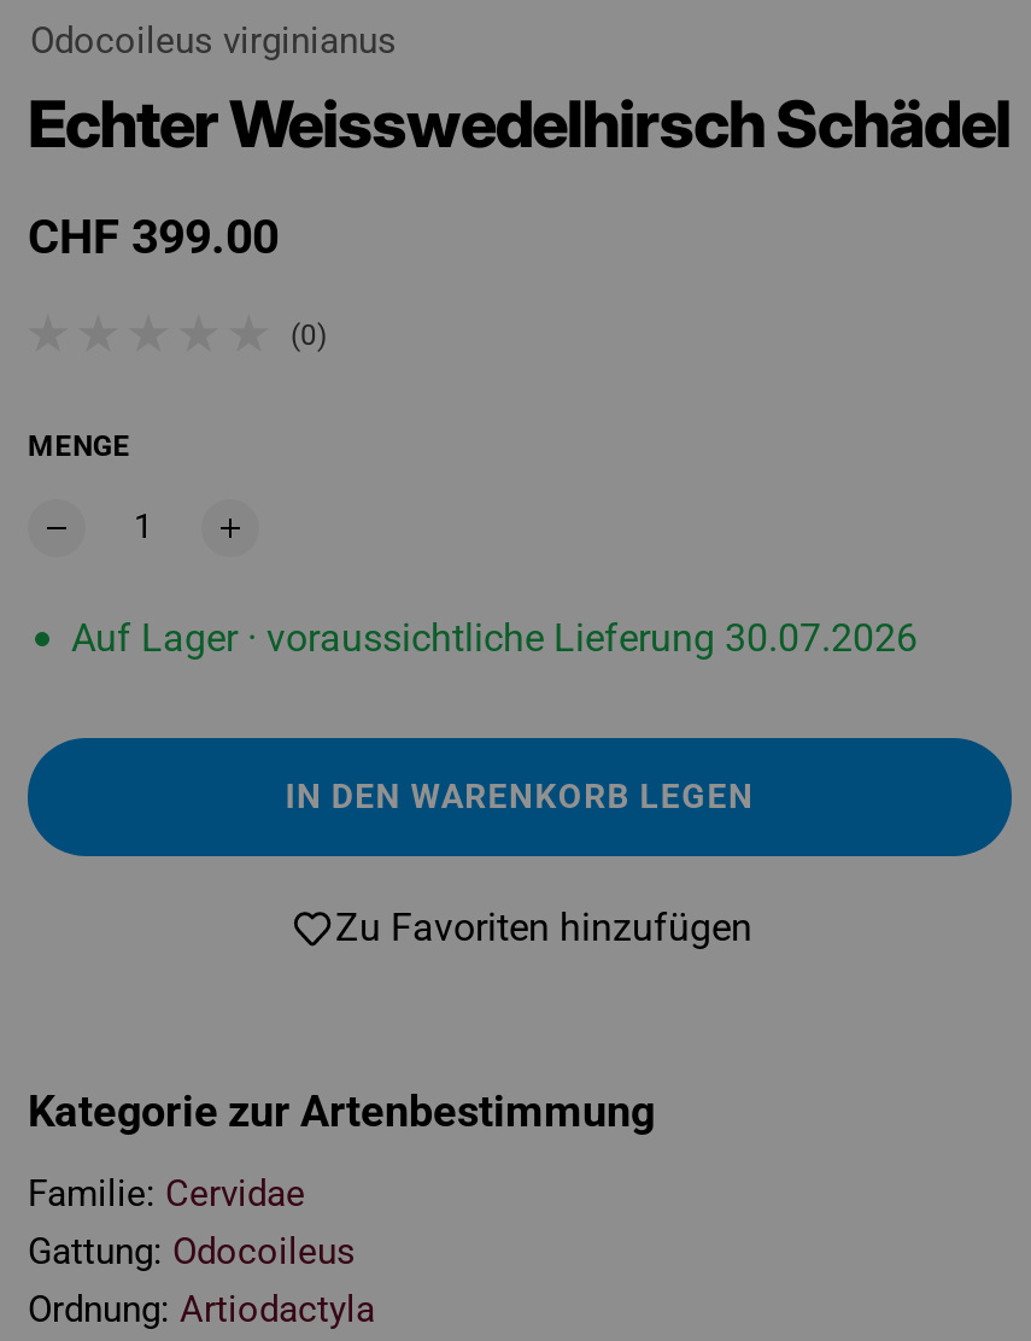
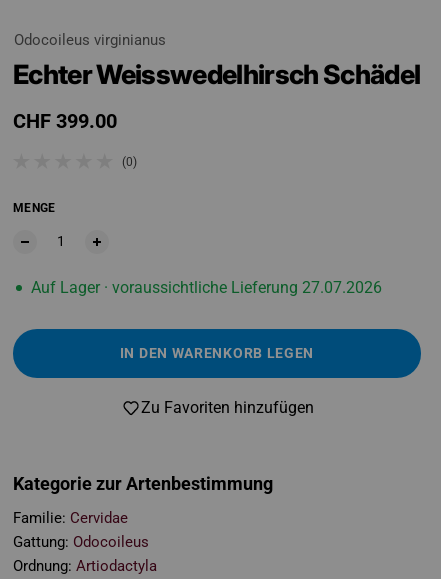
- Auf Lager · voraussichtliche Lieferung 30.07.2026
+ Auf Lager · voraussichtliche Lieferung 27.07.2026
